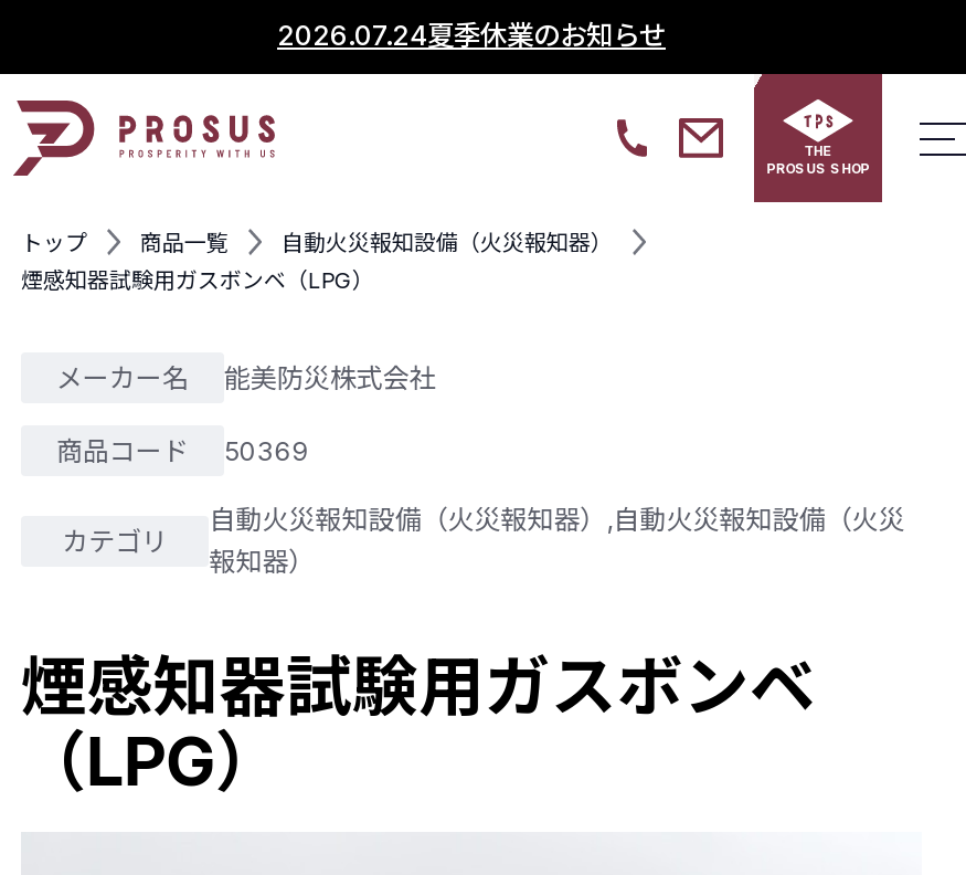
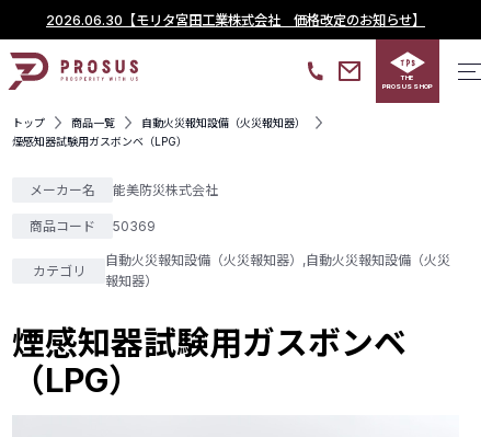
- 2026.07.24夏季休業のお知らせ
+ 2026.06.30【モリタ宮田工業株式会社 価格改定のお知らせ】
